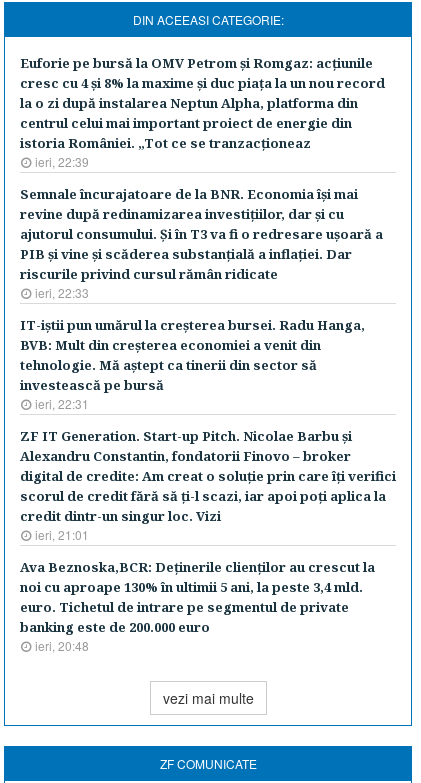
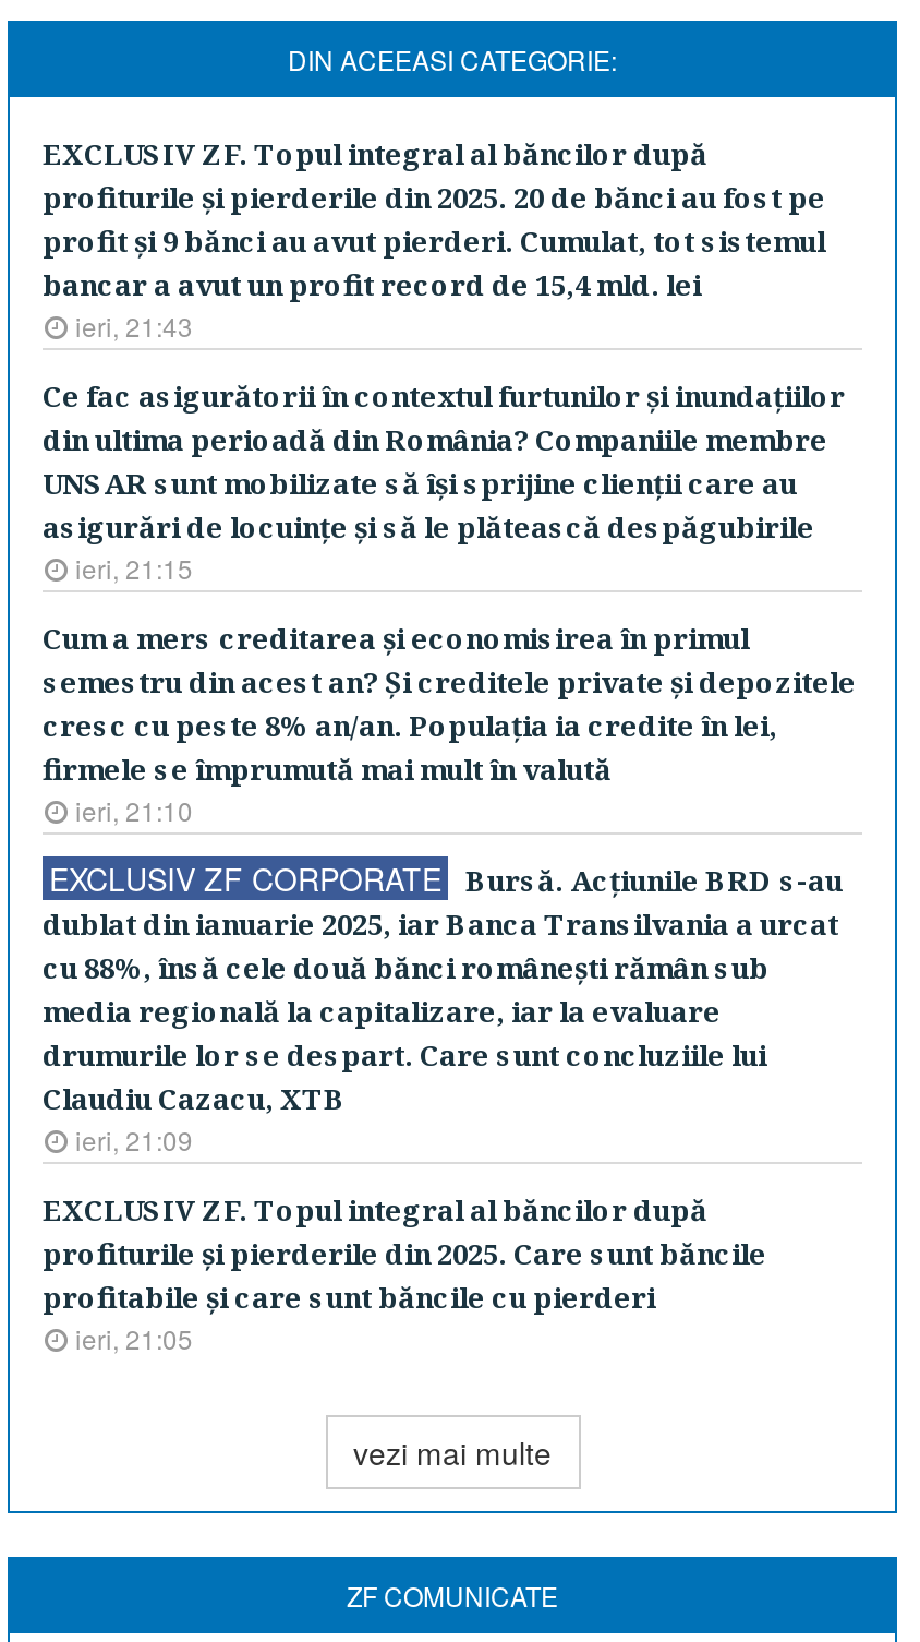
- Euforie pe bursă la OMV Petrom şi Romgaz: acţiunile
- cresc cu 4 şi 8% la maxime şi duc piaţa la un nou record
- la o zi după instalarea Neptun Alpha, platforma din
- centrul celui mai important proiect de energie din
- istoria României. „Tot ce se tranzacţioneaz
- ieri, 22:39
+ EXCLUSIV ZF. Topul integral al băncilor după
+ profiturile şi pierderile din 2025. 20 de bănci au fost pe
+ profit şi 9 bănci au avut pierderi. Cumulat, tot sistemul
+ bancar a avut un profit record de 15,4 mld. lei
+ ieri, 21:43

- Semnale încurajatoare de la BNR. Economia îşi mai
- revine după redinamizarea investiţiilor, dar şi cu
- ajutorul consumului. Şi în T3 va fi o redresare uşoară a
- PIB şi vine şi scăderea substanţială a inflaţiei. Dar
- riscurile privind cursul rămân ridicate
- ieri, 22:33
+ Ce fac asigurătorii în contextul furtunilor şi inundaţiilor
+ din ultima perioadă din România? Companiile membre
+ UNSAR sunt mobilizate să îşi sprijine clienţii care au
+ asigurări de locuinţe şi să le plătească despăgubirile
+ ieri, 21:15

- IT-iştii pun umărul la creşterea bursei. Radu Hanga,
- BVB: Mult din creşterea economiei a venit din
- tehnologie. Mă aştept ca tinerii din sector să
- investească pe bursă
- ieri, 22:31
+ Cum a mers creditarea şi economisirea în primul
+ semestru din acest an? Şi creditele private şi depozitele
+ cresc cu peste 8% an/an. Populaţia ia credite în lei,
+ firmele se împrumută mai mult în valută
+ ieri, 21:10

- ZF IT Generation. Start-up Pitch. Nicolae Barbu şi
- Alexandru Constantin, fondatorii Finovo – broker
- digital de credite: Am creat o soluţie prin care îţi verifici
- scorul de credit fără să ţi-l scazi, iar apoi poţi aplica la
- credit dintr-un singur loc. Vizi
- ieri, 21:01
+ EXCLUSIV ZF CORPORATE
+ Bursă. Acţiunile BRD s-au
+ dublat din ianuarie 2025, iar Banca Transilvania a urcat
+ cu 88%, însă cele două bănci româneşti rămân sub
+ media regională la capitalizare, iar la evaluare
+ drumurile lor se despart. Care sunt concluziile lui
+ Claudiu Cazacu, XTB
+ ieri, 21:09

- Ava Beznoska,BCR: Deţinerile clienţilor au crescut la
- noi cu aproape 130% în ultimii 5 ani, la peste 3,4 mld.
- euro. Tichetul de intrare pe segmentul de private
- banking este de 200.000 euro
- ieri, 20:48
+ EXCLUSIV ZF. Topul integral al băncilor după
+ profiturile şi pierderile din 2025. Care sunt băncile
+ profitabile şi care sunt băncile cu pierderi
+ ieri, 21:05
